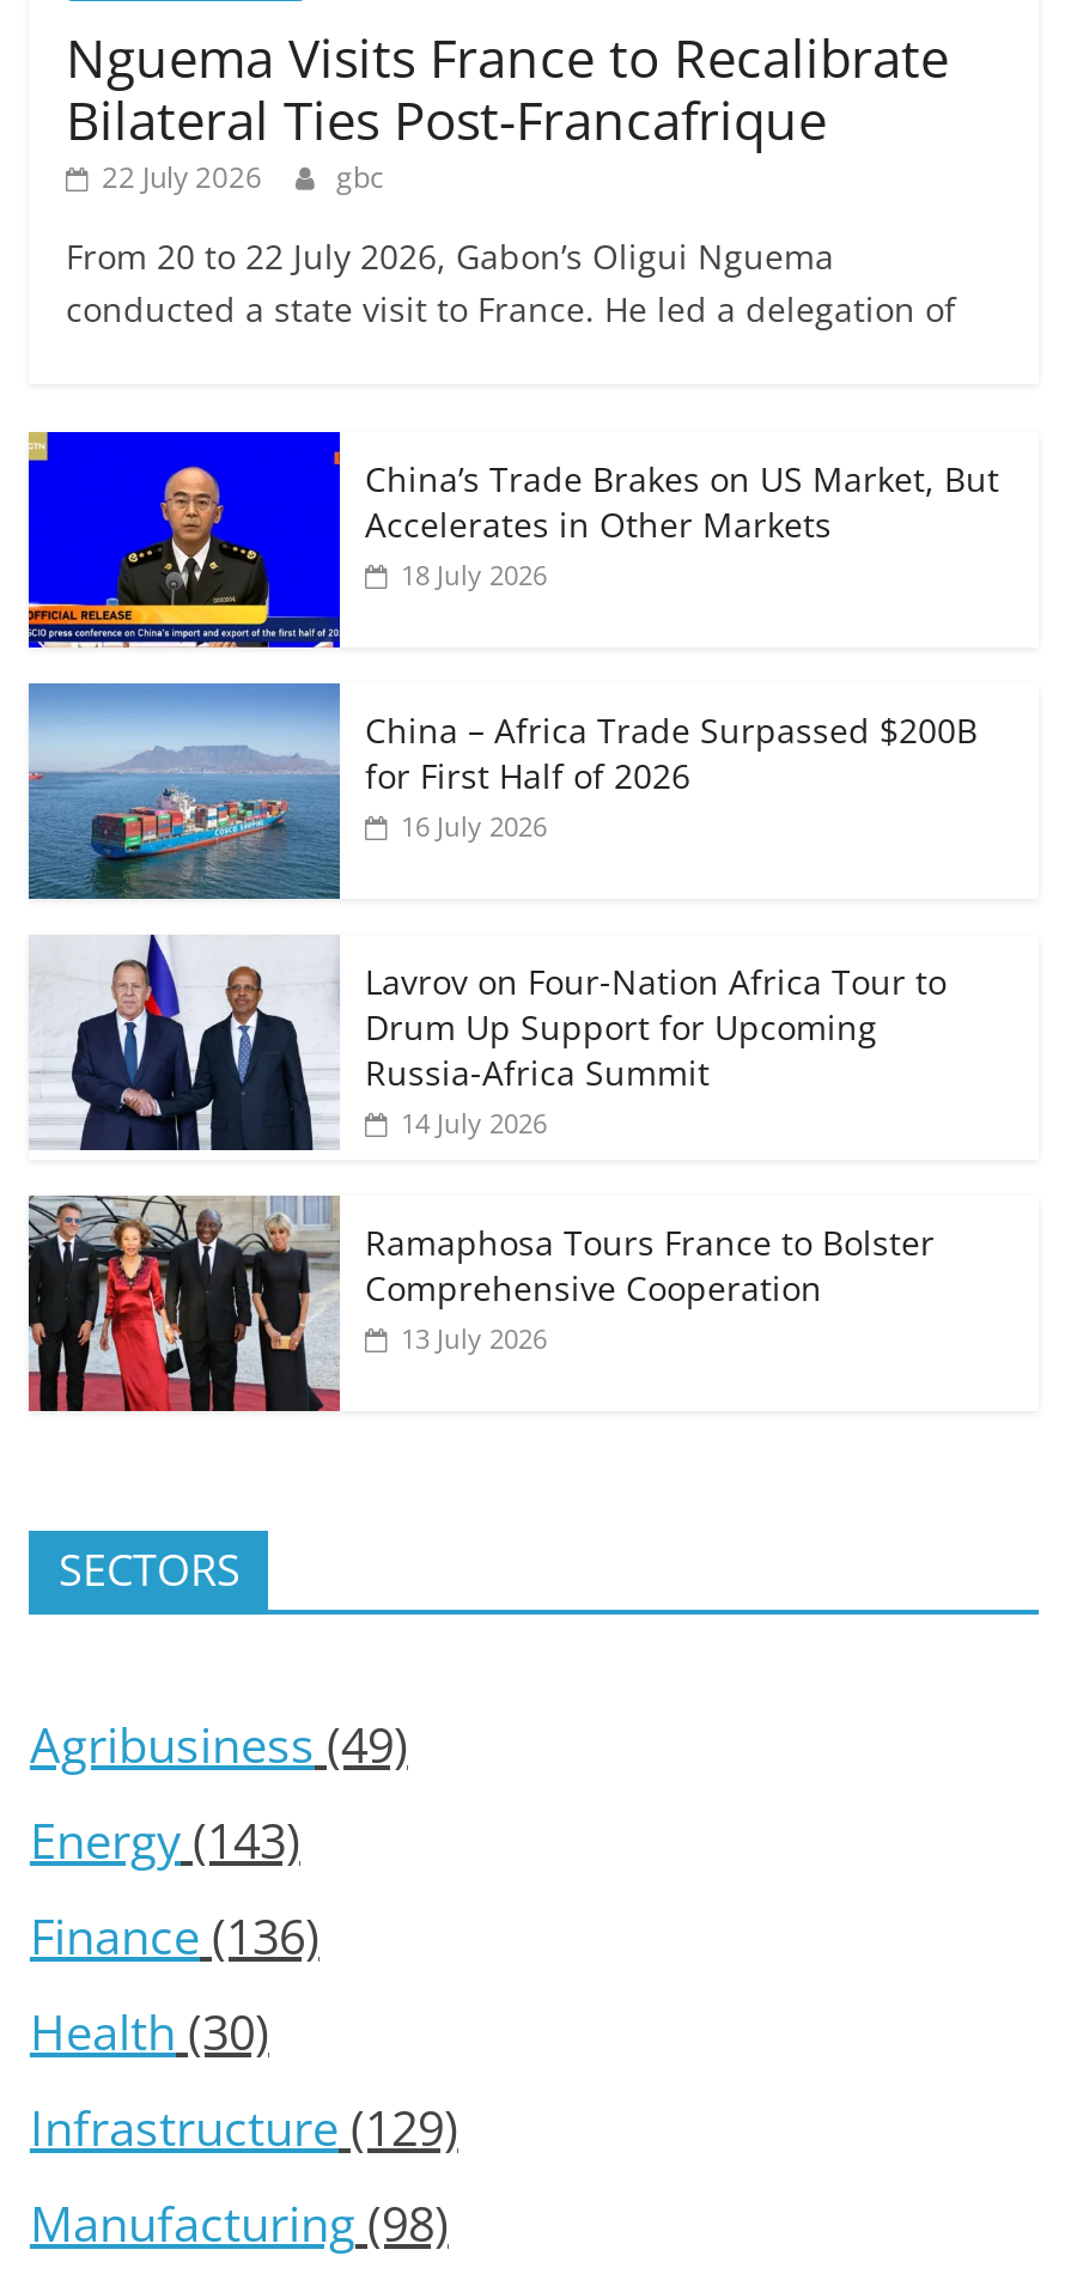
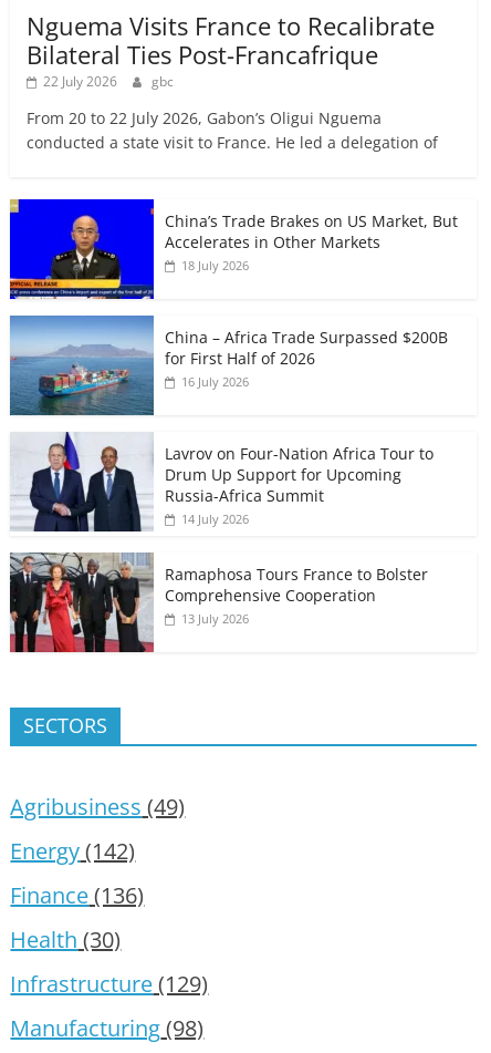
- Energy (143)
+ Energy (142)
